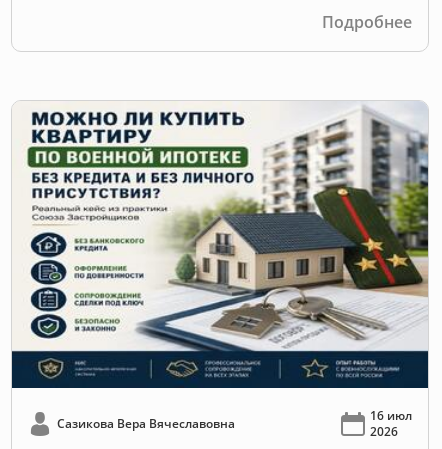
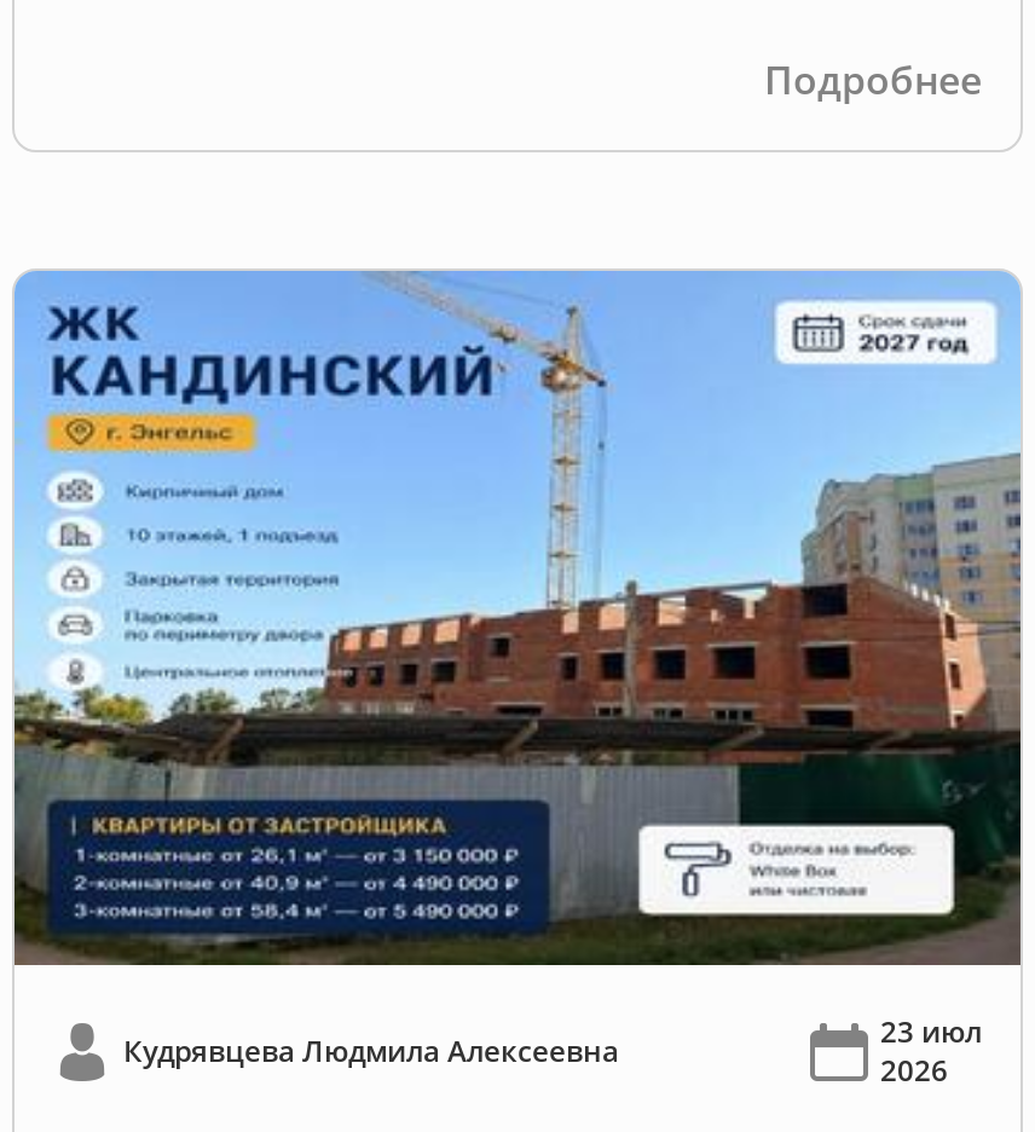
- [image]
- Сазикова Вера Вячеславовна
- 16 июл
+ [image]
+ Кудрявцева Людмила Алексеевна
+ 23 июл
